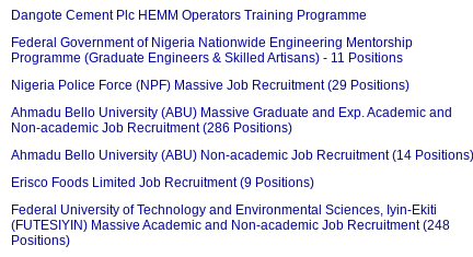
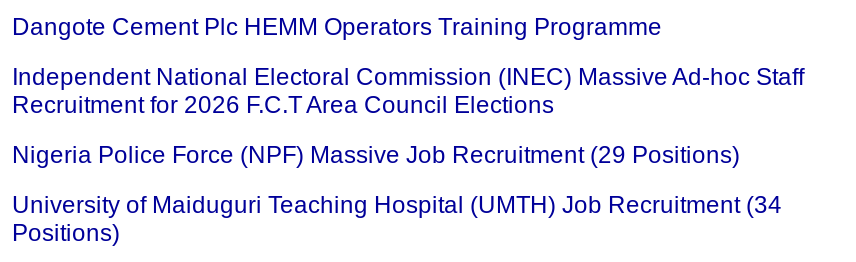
- Federal Government of Nigeria Nationwide Engineering Mentorship
- Programme (Graduate Engineers & Skilled Artisans) - 11 Positions
+ Independent National Electoral Commission (INEC) Massive Ad-hoc Staff
+ Recruitment for 2026 F.C.T Area Council Elections

- Ahmadu Bello University (ABU) Massive Graduate and Exp. Academic and
- Non-academic Job Recruitment (286 Positions)
- Ahmadu Bello University (ABU) Non-academic Job Recruitment (14 Positions)
- Erisco Foods Limited Job Recruitment (9 Positions)
- Federal University of Technology and Environmental Sciences, Iyin-Ekiti
- (FUTESIYIN) Massive Academic and Non-academic Job Recruitment (248
+ University of Maiduguri Teaching Hospital (UMTH) Job Recruitment (34
